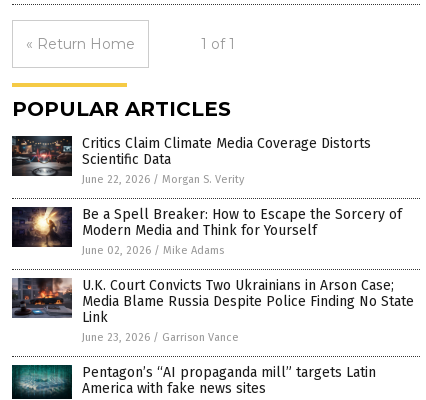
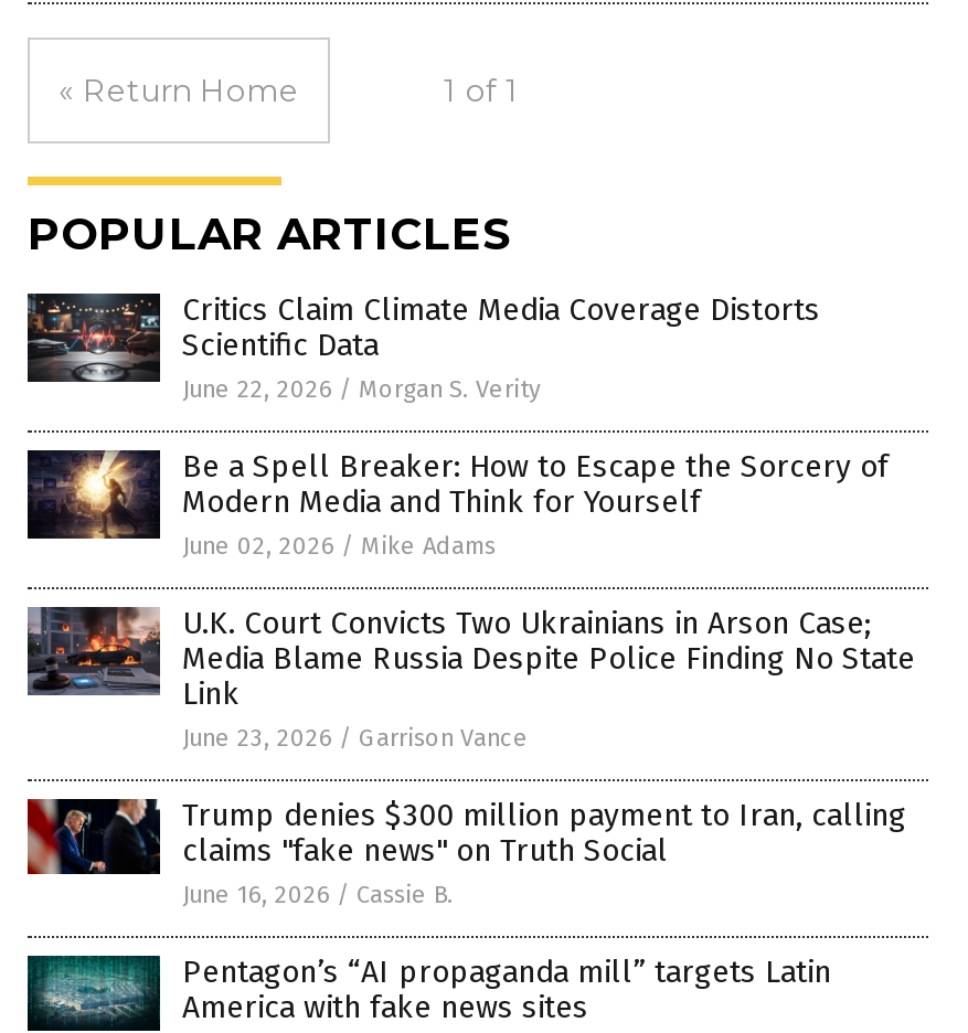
+ [image]
+ Trump denies $300 million payment to Iran, calling
+ claims "fake news" on Truth Social
+ June 16, 2026 / Cassie B.
